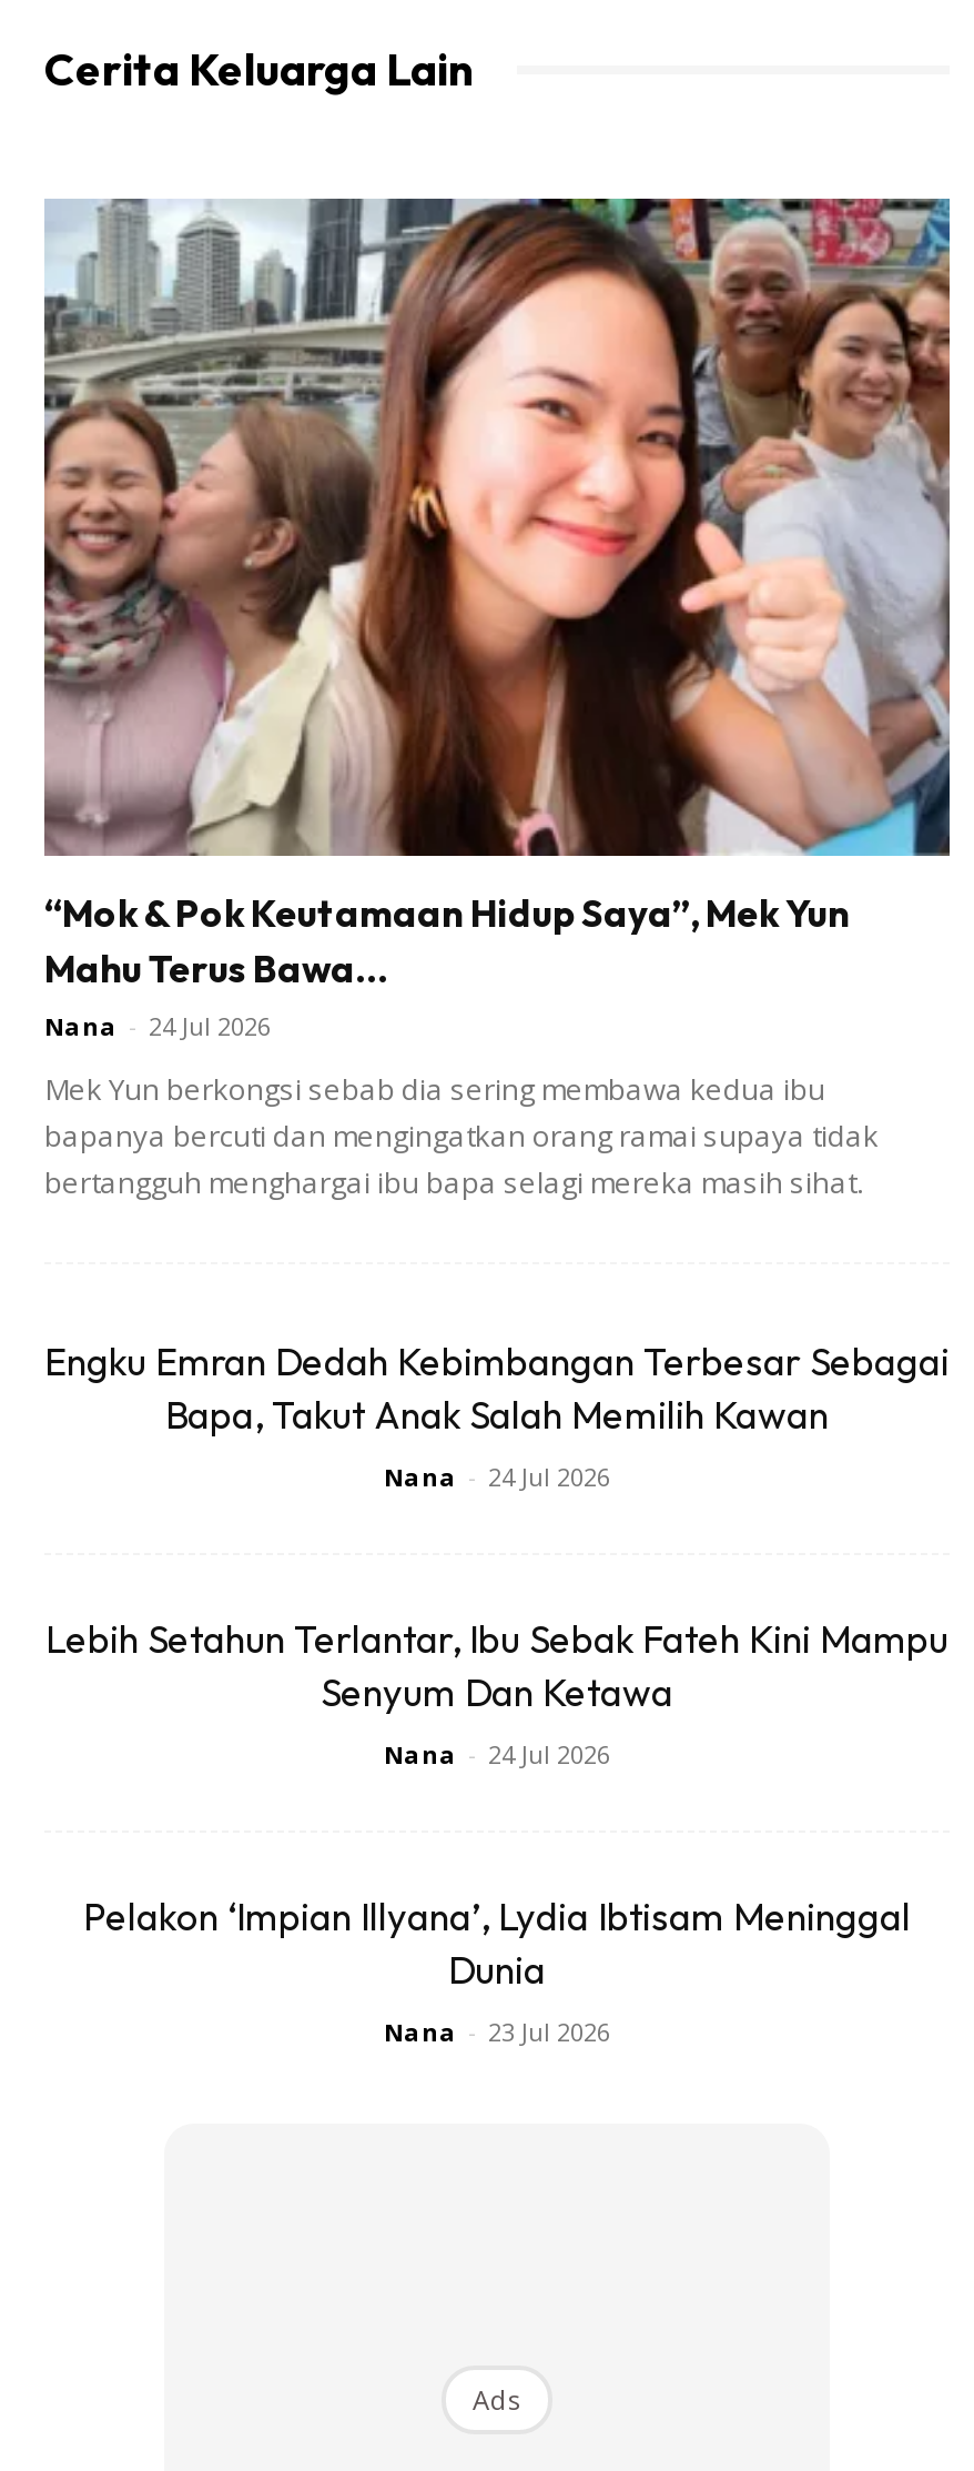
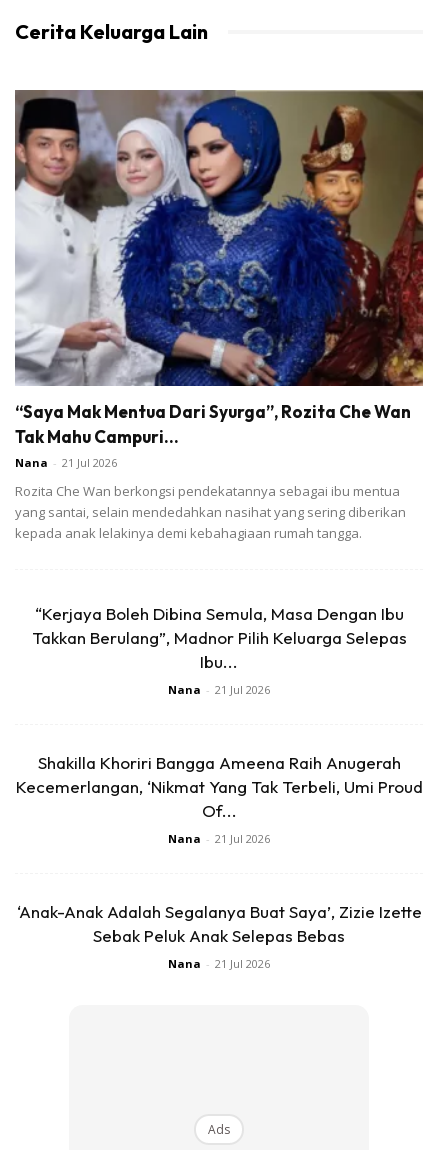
- [image]
+ [image]

- “Mok & Pok Keutamaan Hidup Saya”, Mek Yun
- Mahu Terus Bawa...
- Nana - 24 Jul 2026
+ “Saya Mak Mentua Dari Syurga”, Rozita Che Wan
+ Tak Mahu Campuri...
+ Nana - 21 Jul 2026

- Mek Yun berkongsi sebab dia sering membawa kedua ibu
- bapanya bercuti dan mengingatkan orang ramai supaya tidak
- bertangguh menghargai ibu bapa selagi mereka masih sihat.
+ Rozita Che Wan berkongsi pendekatannya sebagai ibu mentua
+ yang santai, selain mendedahkan nasihat yang sering diberikan
+ kepada anak lelakinya demi kebahagiaan rumah tangga.

- Engku Emran Dedah Kebimbangan Terbesar Sebagai
- Bapa, Takut Anak Salah Memilih Kawan
+ “Kerjaya Boleh Dibina Semula, Masa Dengan Ibu
+ Takkan Berulang”, Madnor Pilih Keluarga Selepas
+ Ibu...

- Nana - 24 Jul 2026
+ Nana - 21 Jul 2026

- Lebih Setahun Terlantar, Ibu Sebak Fateh Kini Mampu
- Senyum Dan Ketawa
+ Shakilla Khoriri Bangga Ameena Raih Anugerah
+ Kecemerlangan, ‘Nikmat Yang Tak Terbeli, Umi Proud
+ Of...

- Nana - 24 Jul 2026
+ Nana - 21 Jul 2026

- Pelakon ‘Impian Illyana’, Lydia Ibtisam Meninggal
- Dunia
+ ‘Anak-Anak Adalah Segalanya Buat Saya’, Zizie Izette
+ Sebak Peluk Anak Selepas Bebas

- Nana - 23 Jul 2026
+ Nana - 21 Jul 2026
